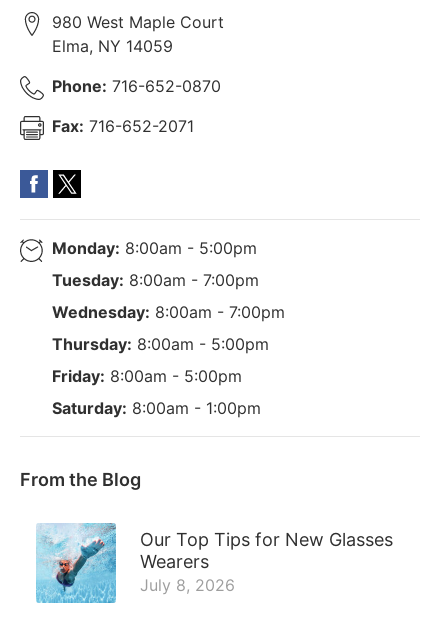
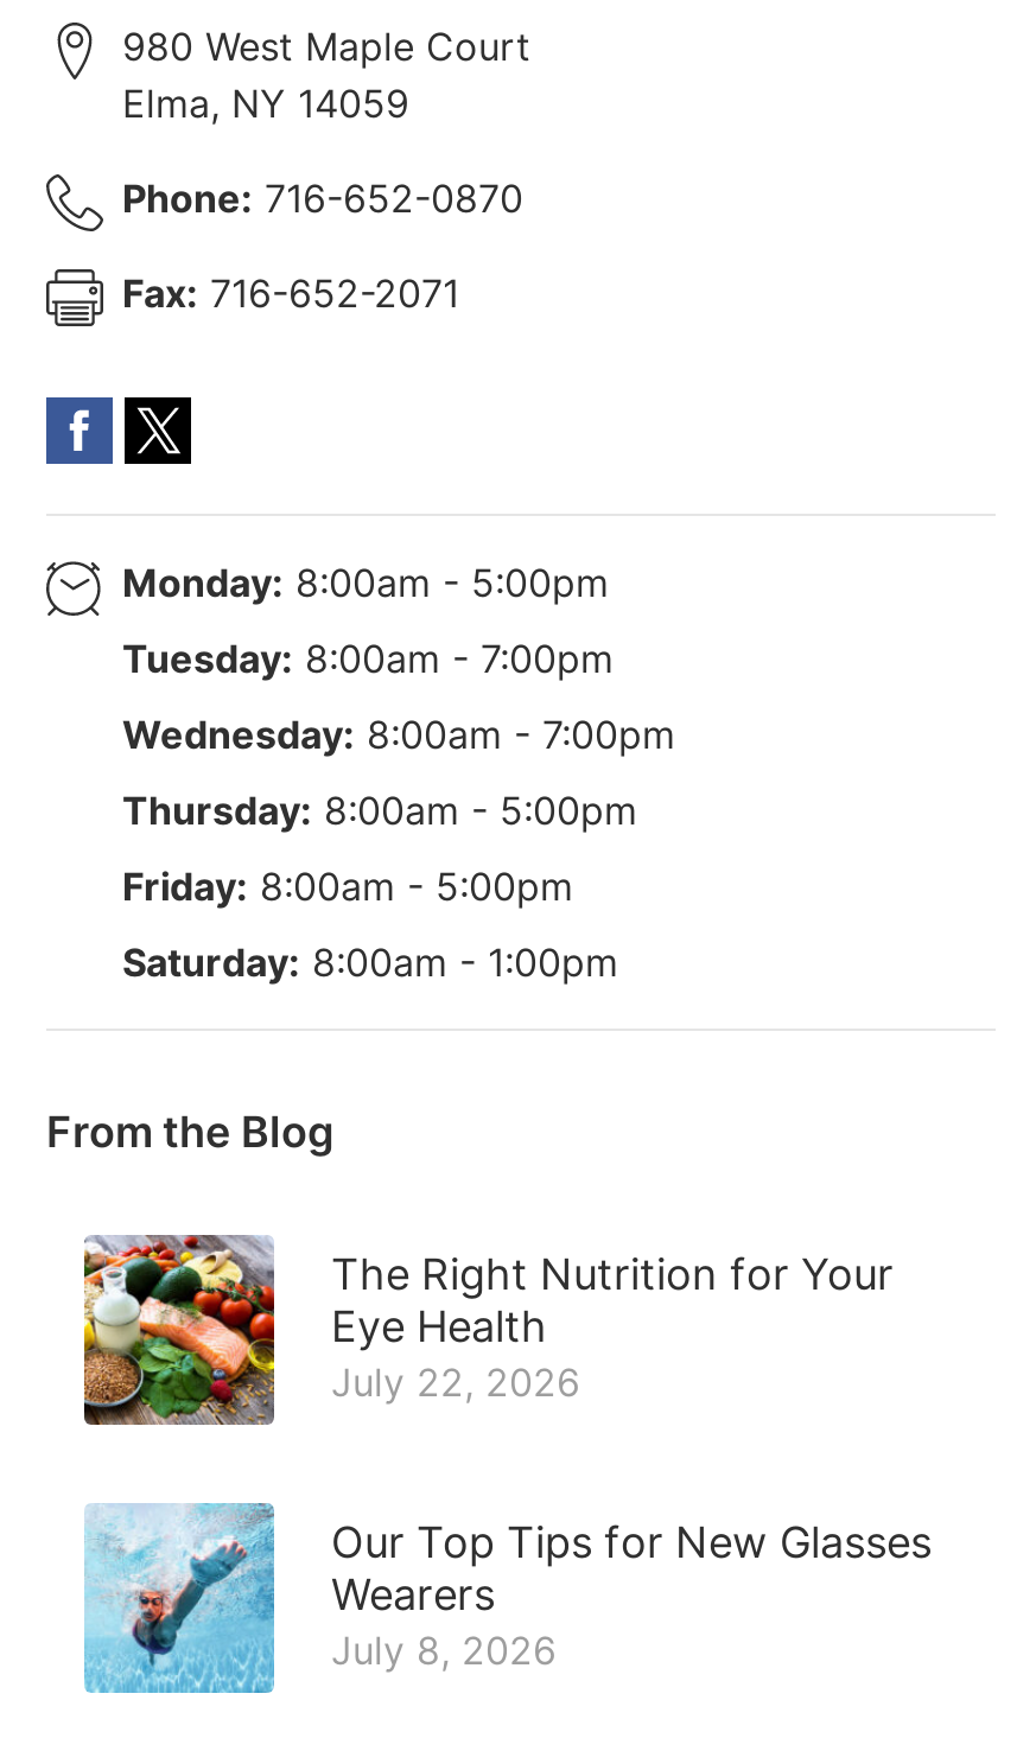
+ [image]
+ The Right Nutrition for Your
+ Eye Health
+ July 22, 2026
